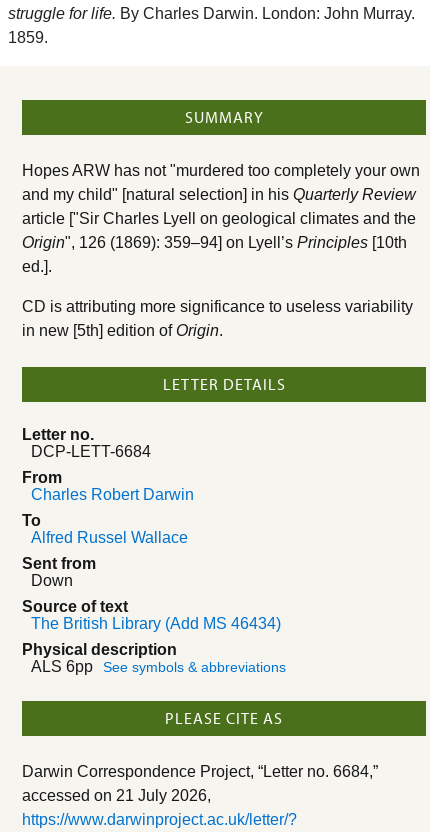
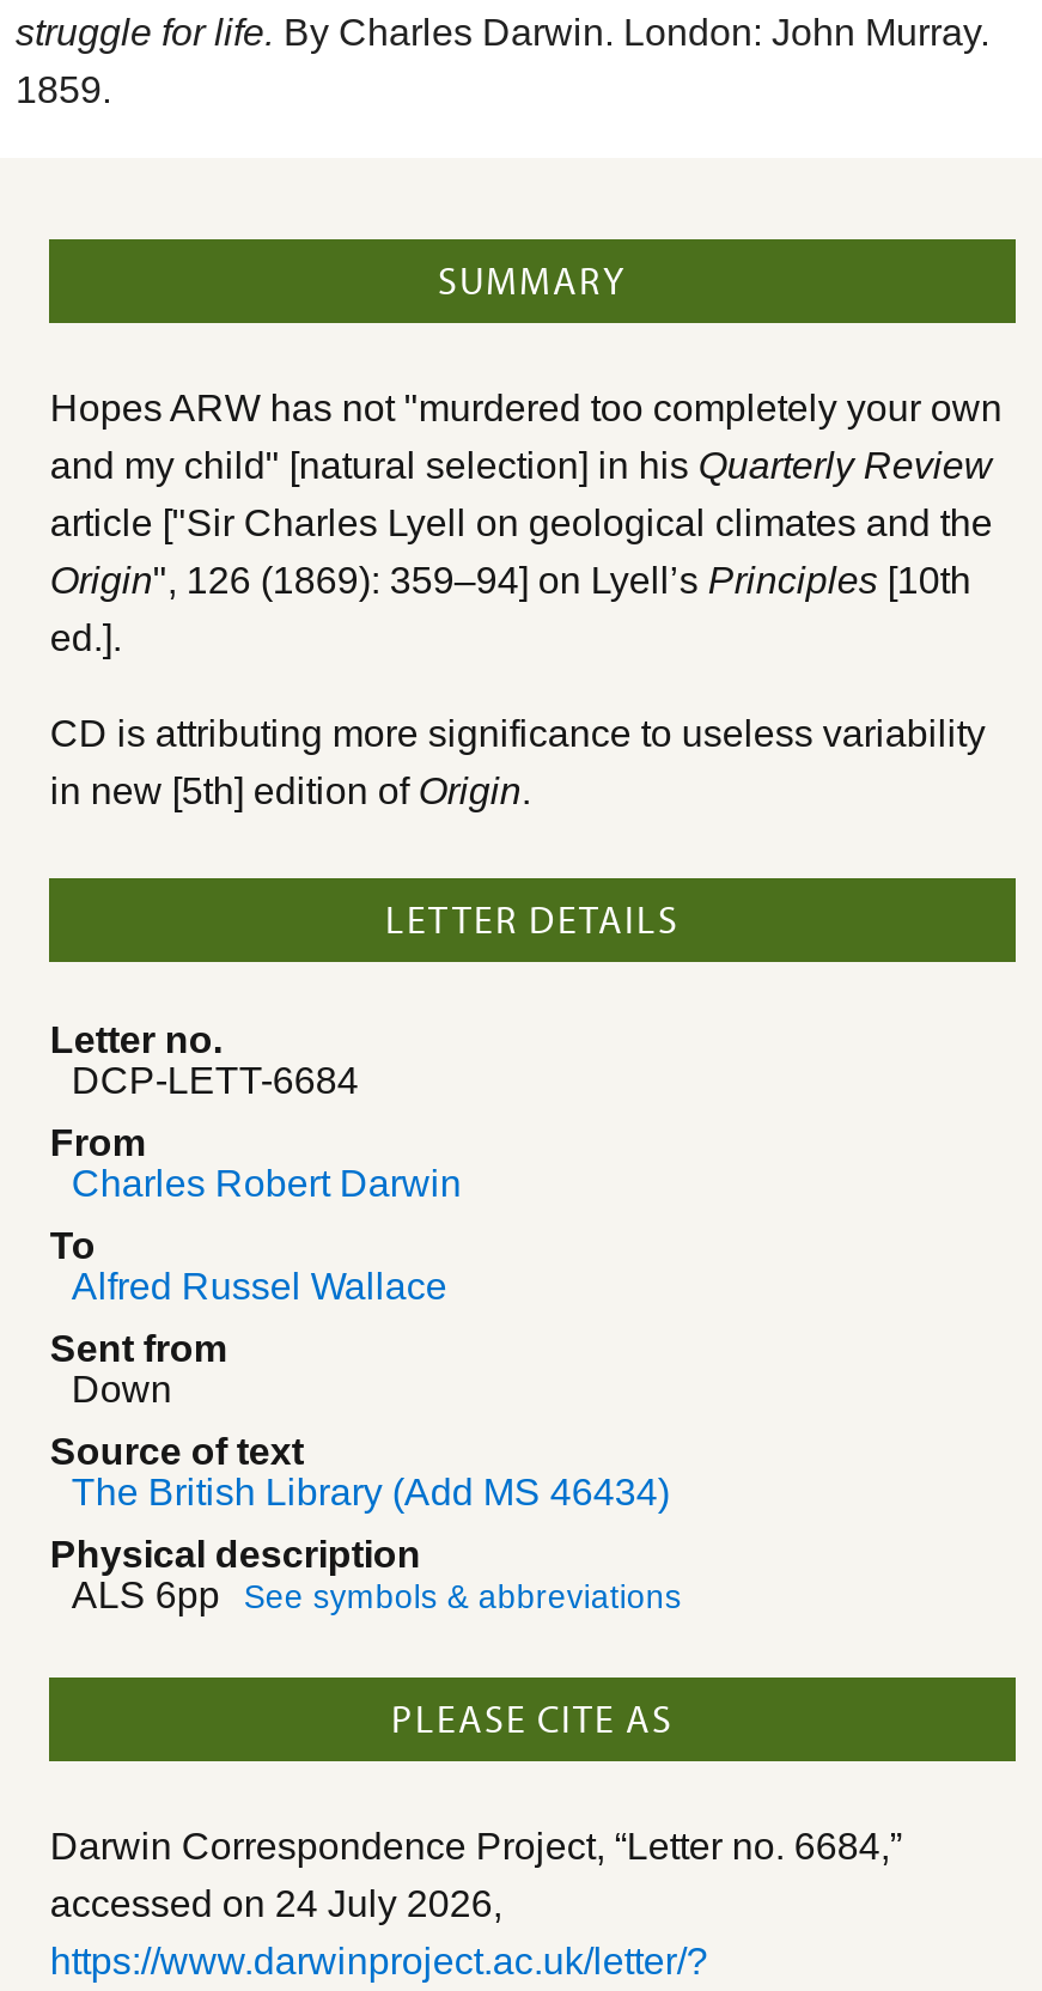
- accessed on 21 July 2026,
+ accessed on 24 July 2026,
